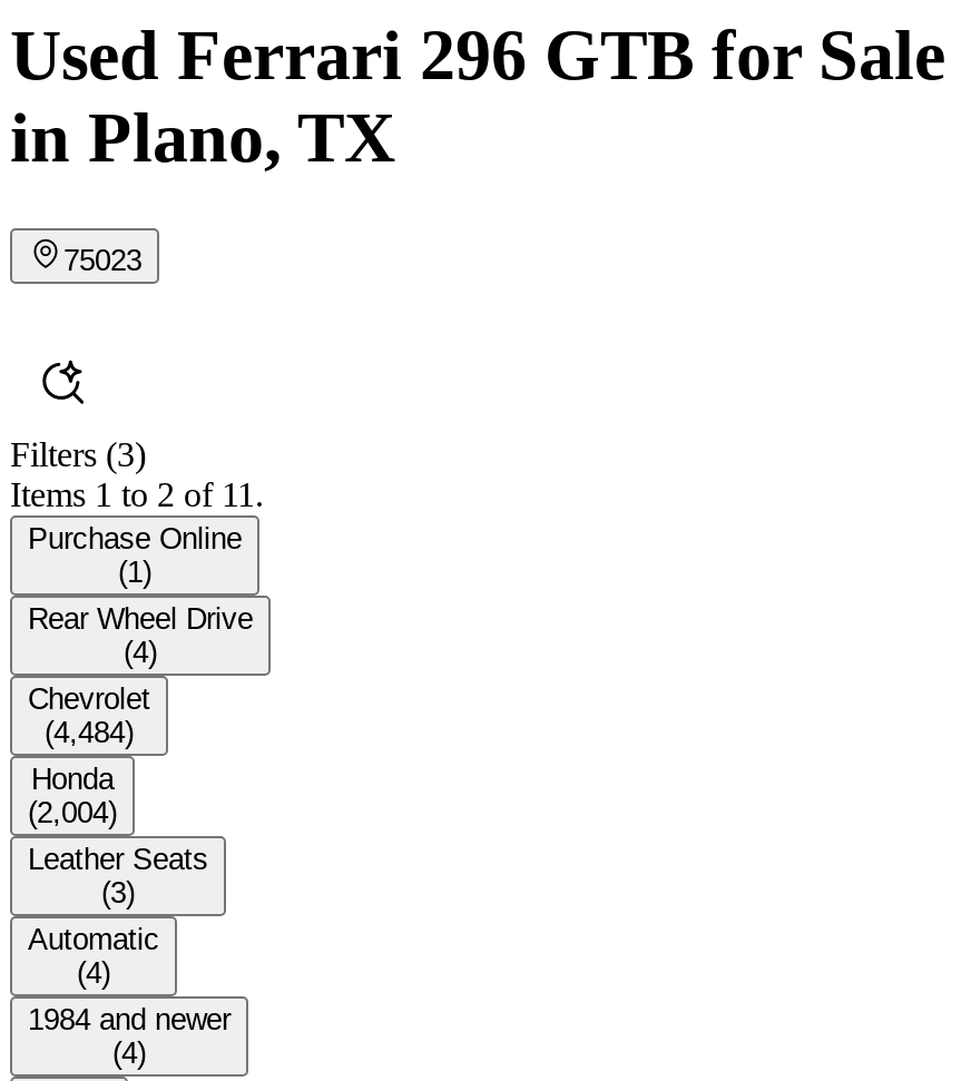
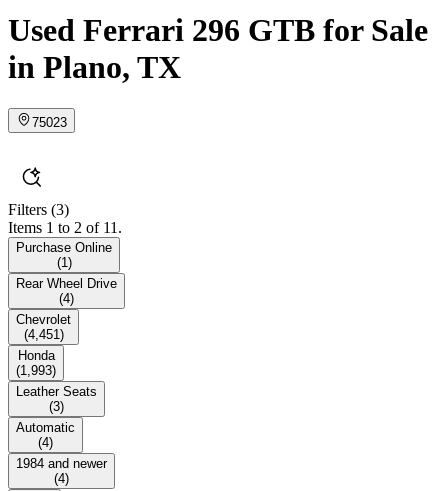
- (4,484)
+ (4,451)

- (2,004)
+ (1,993)
